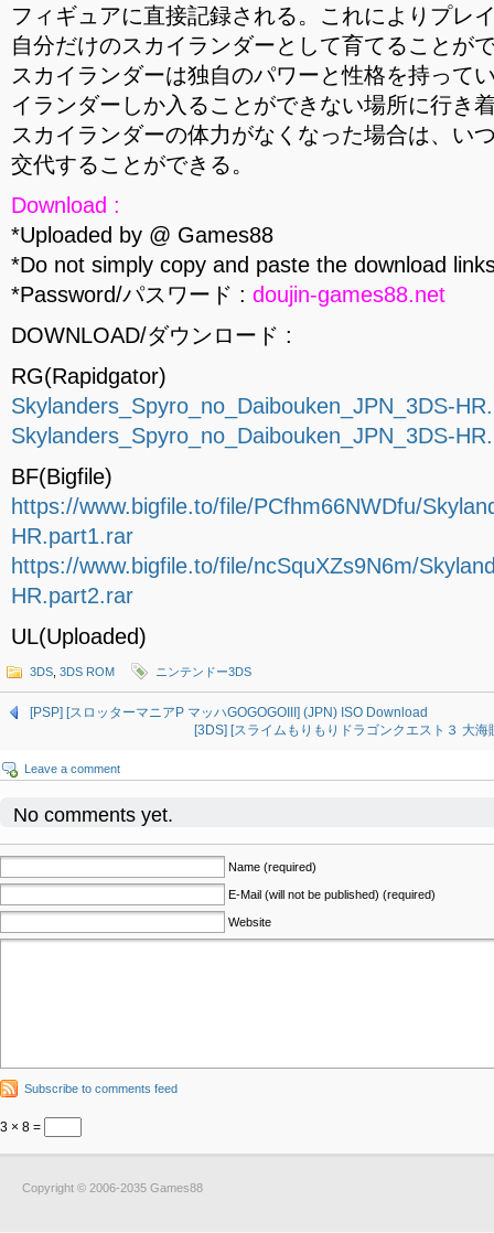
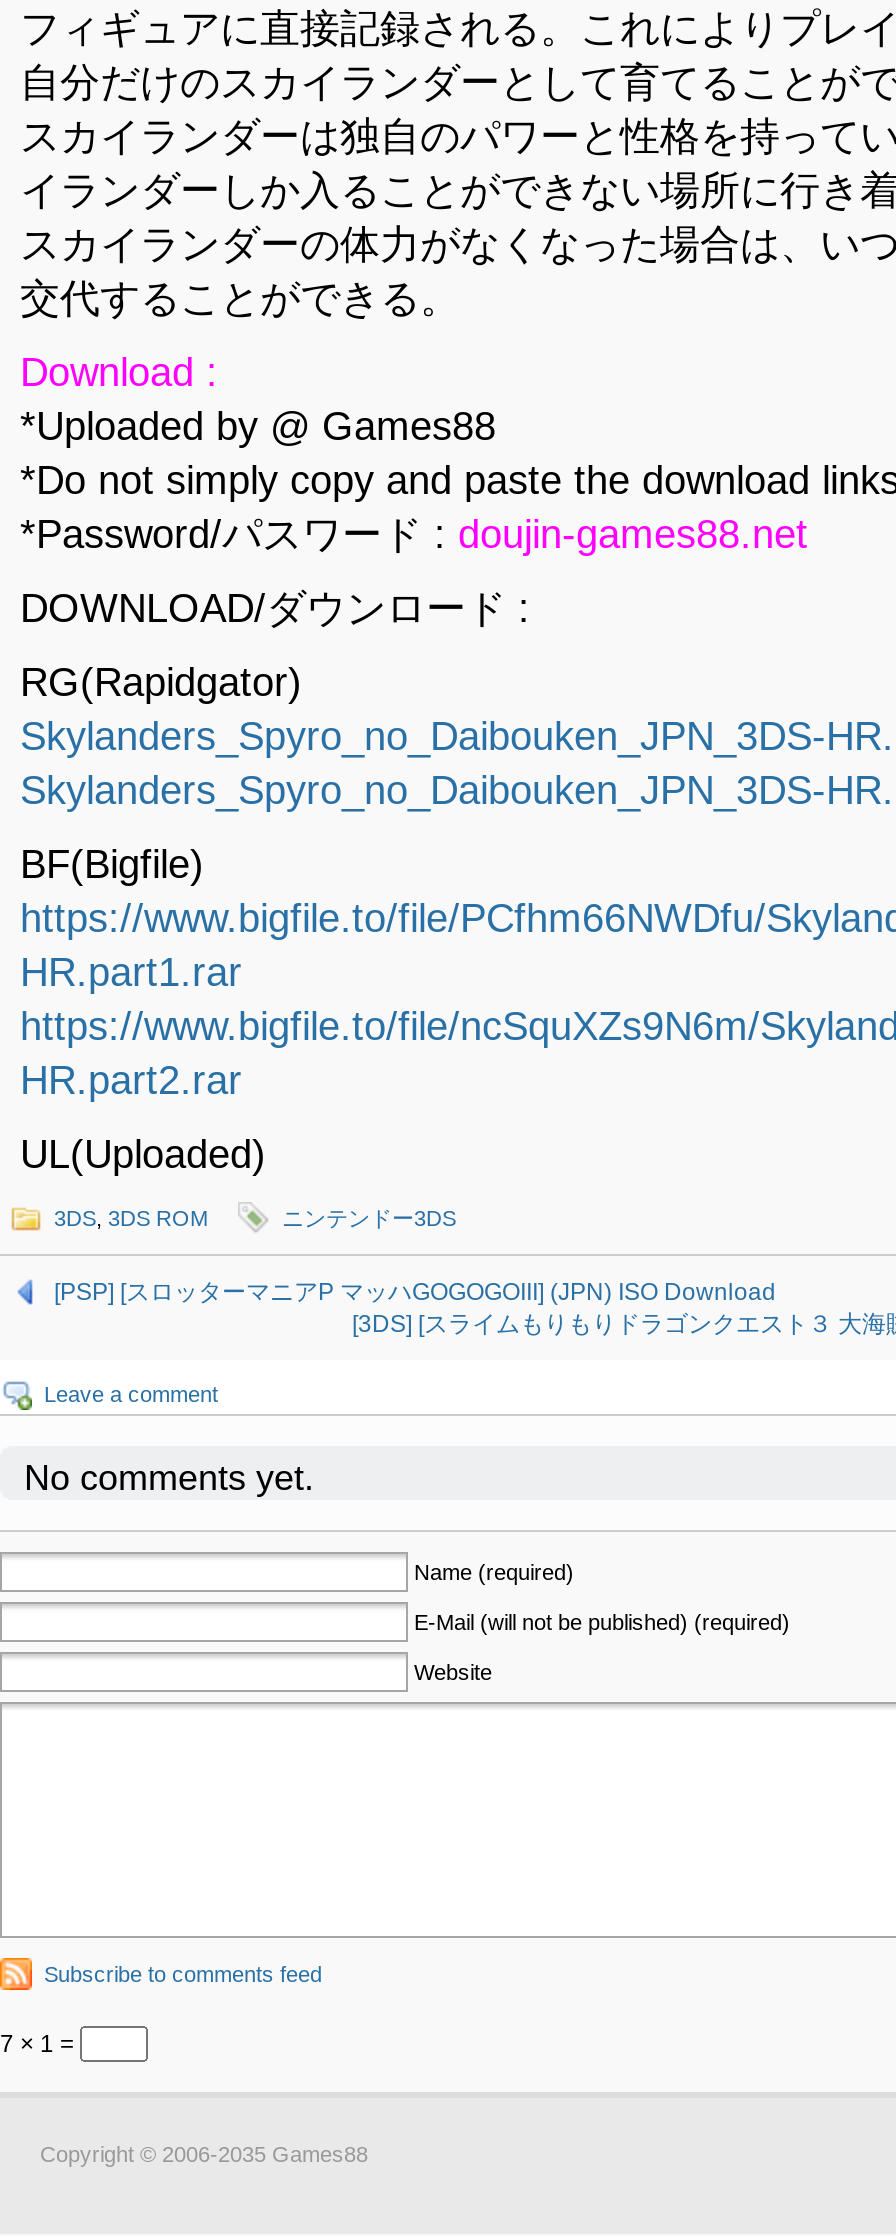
- 3 × 8 =
+ 7 × 1 =
